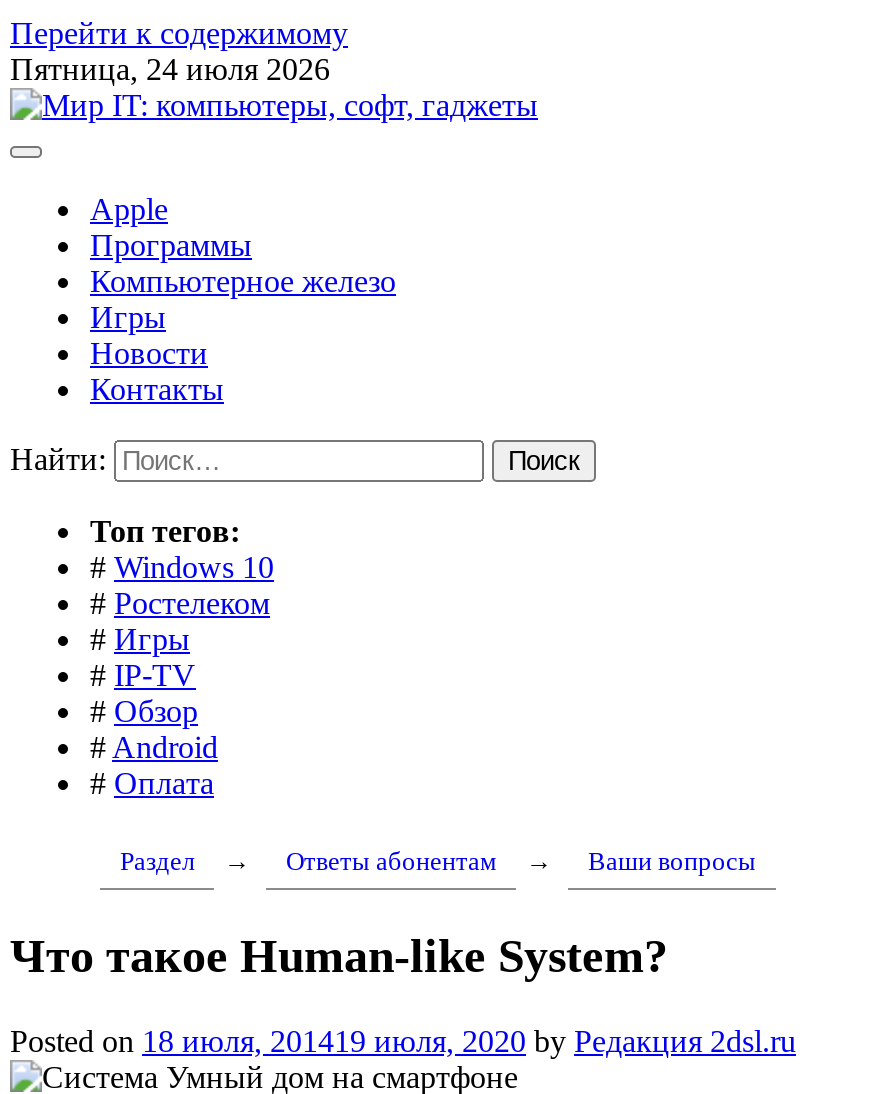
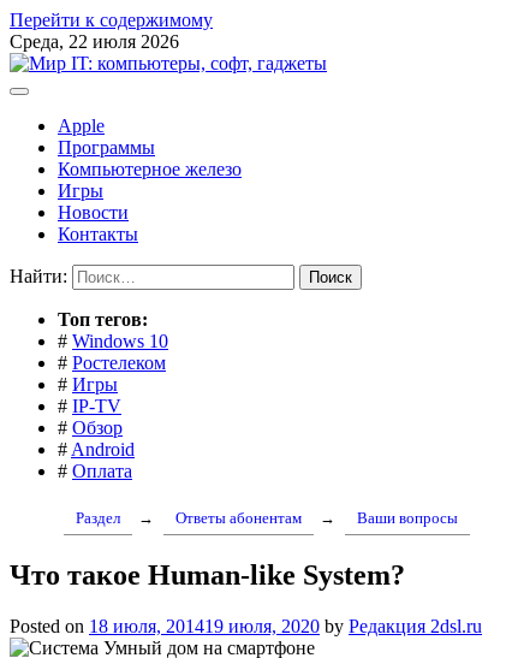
- Пятница, 24 июля 2026
+ Среда, 22 июля 2026
